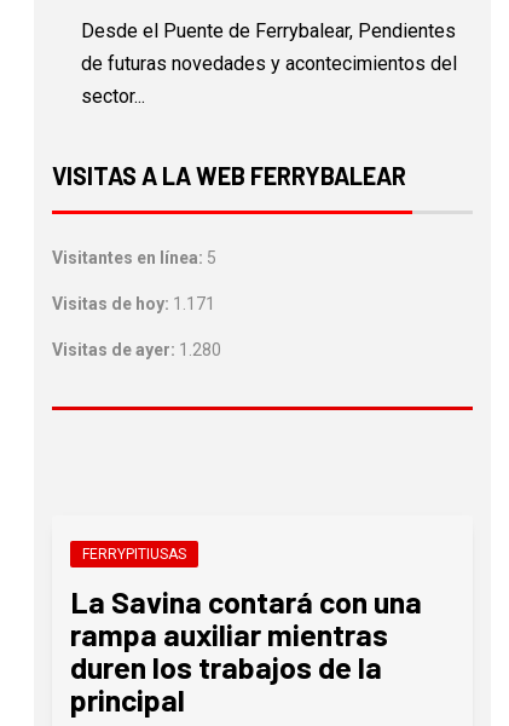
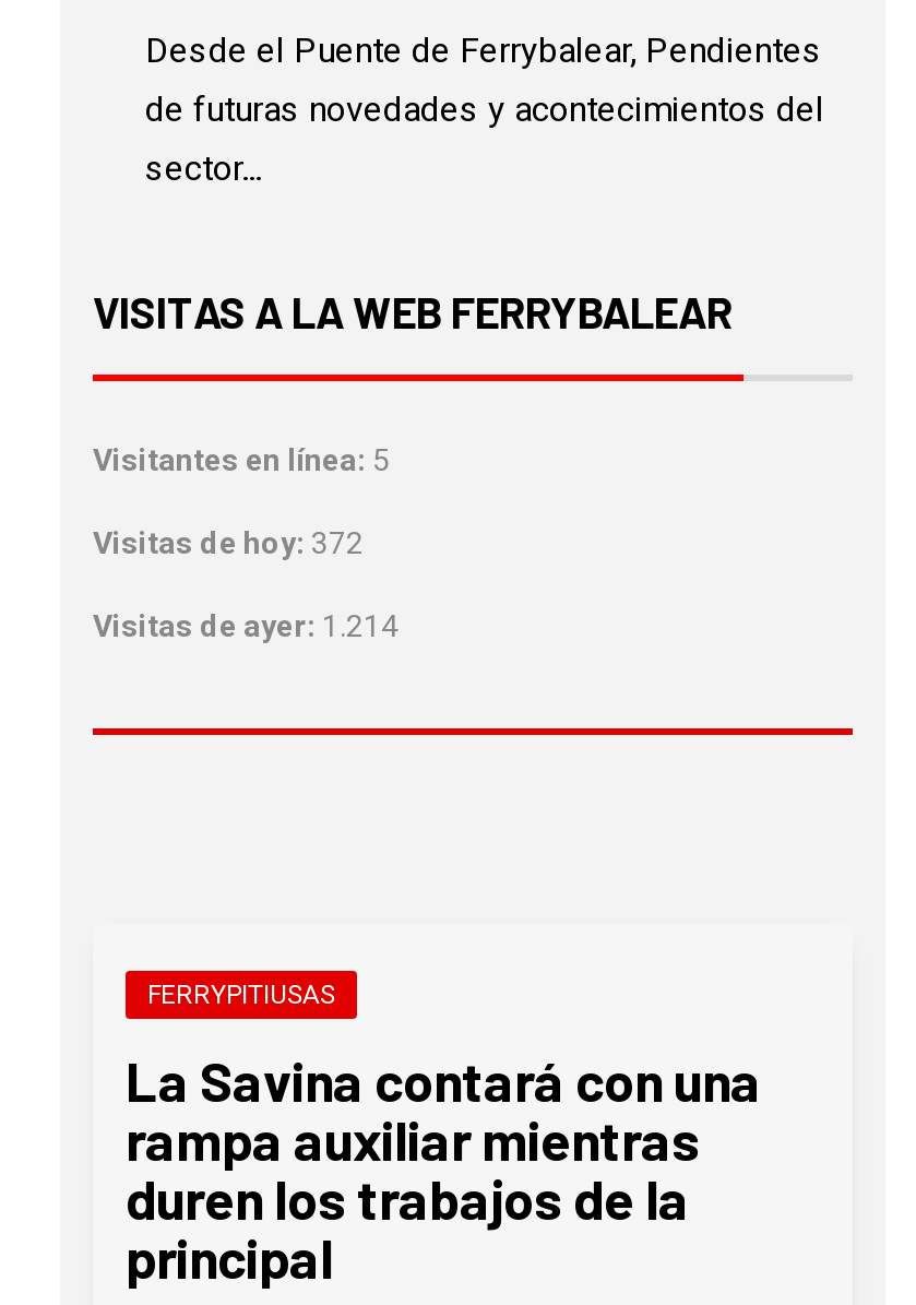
- Visitas de hoy: 1.171
+ Visitas de hoy: 372

- Visitas de ayer: 1.280
+ Visitas de ayer: 1.214
